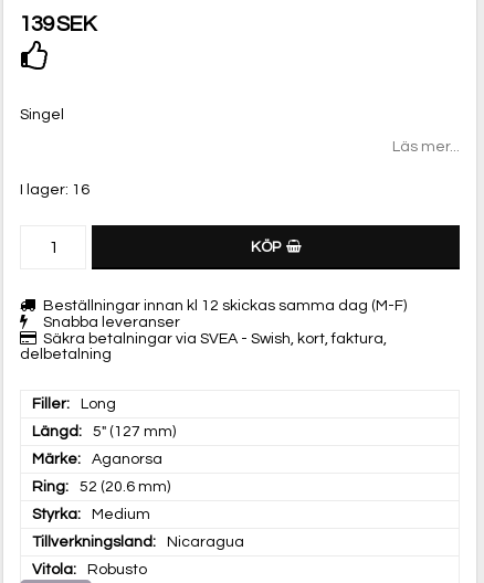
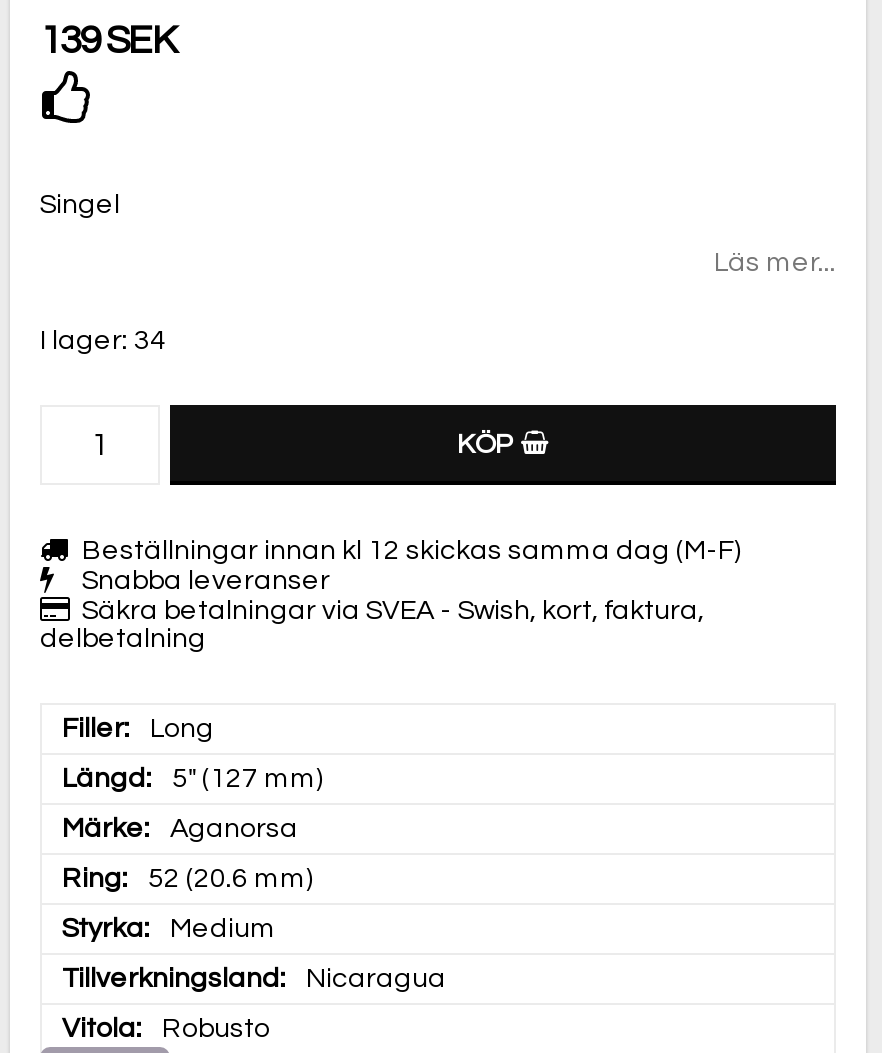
- I lager: 16
+ I lager: 34
